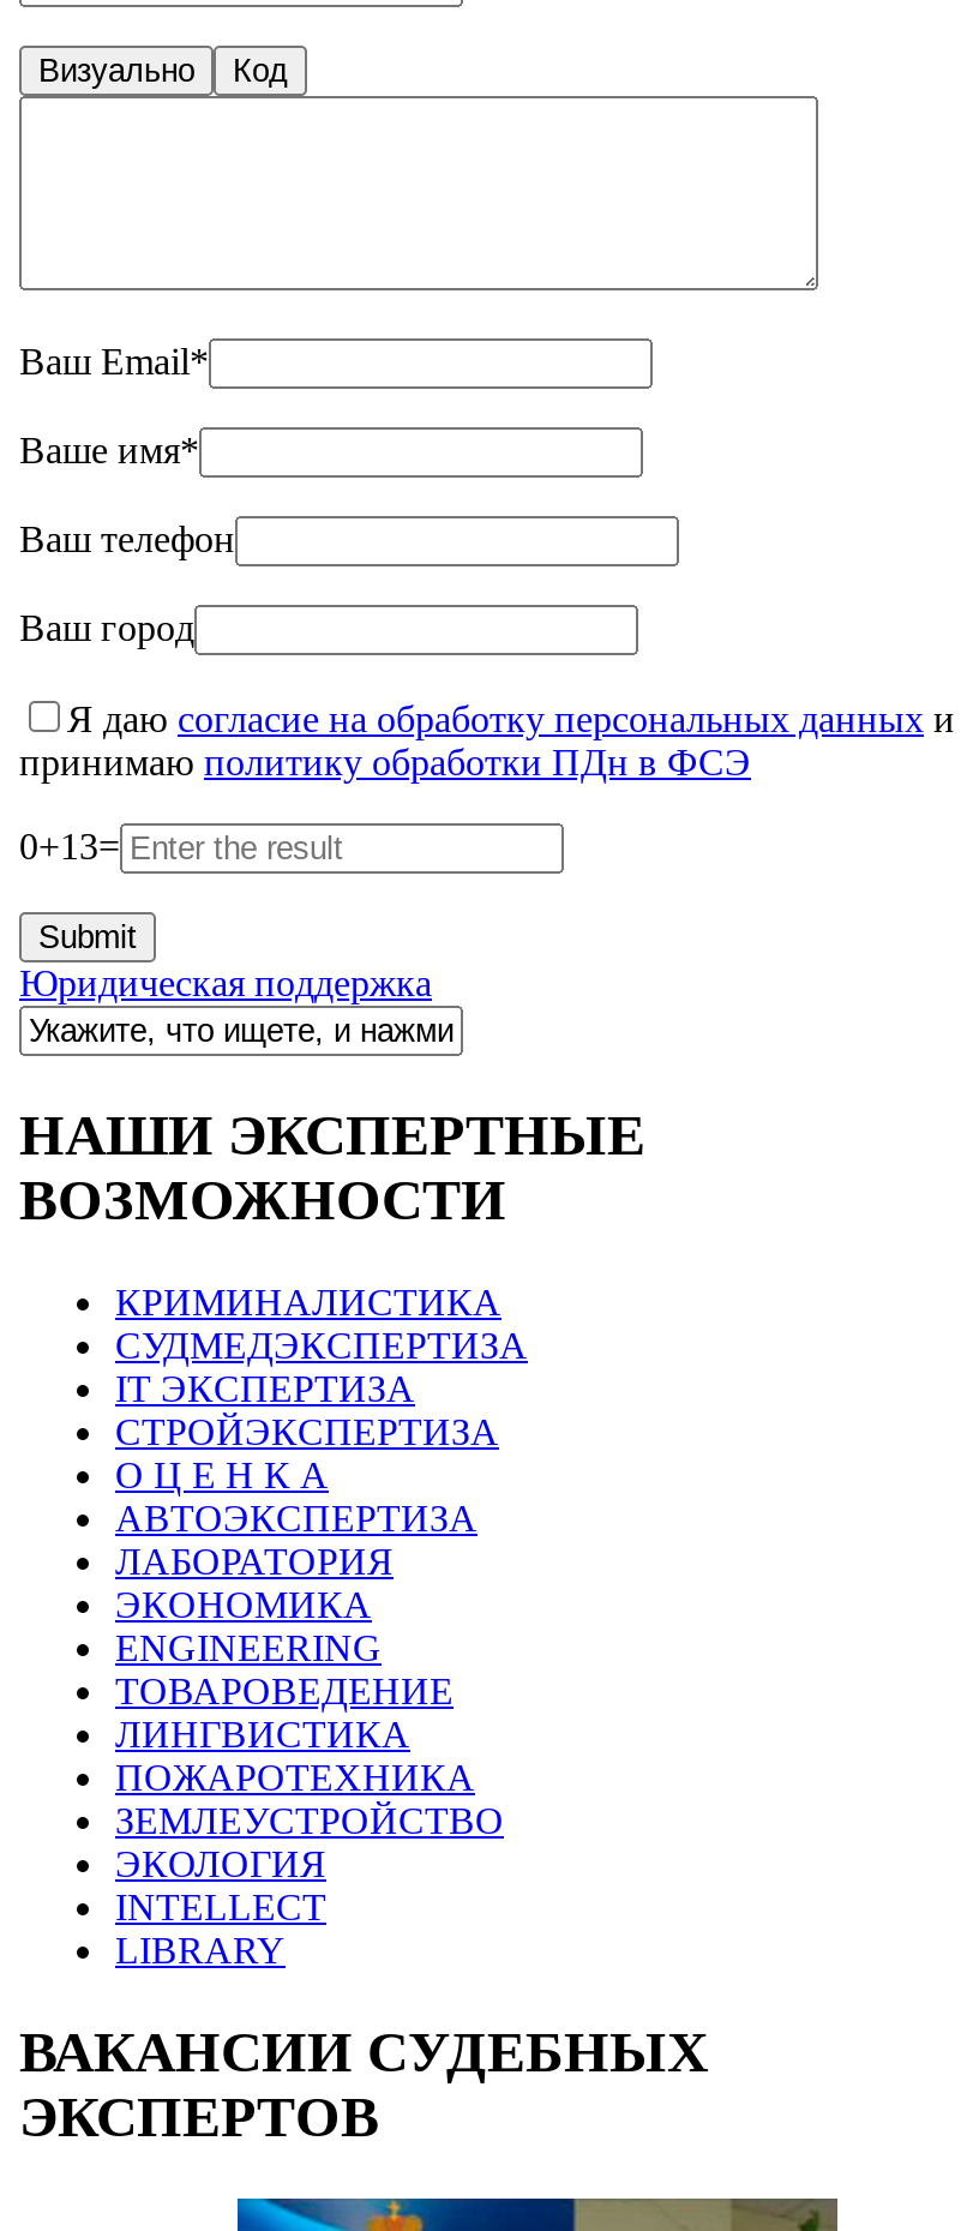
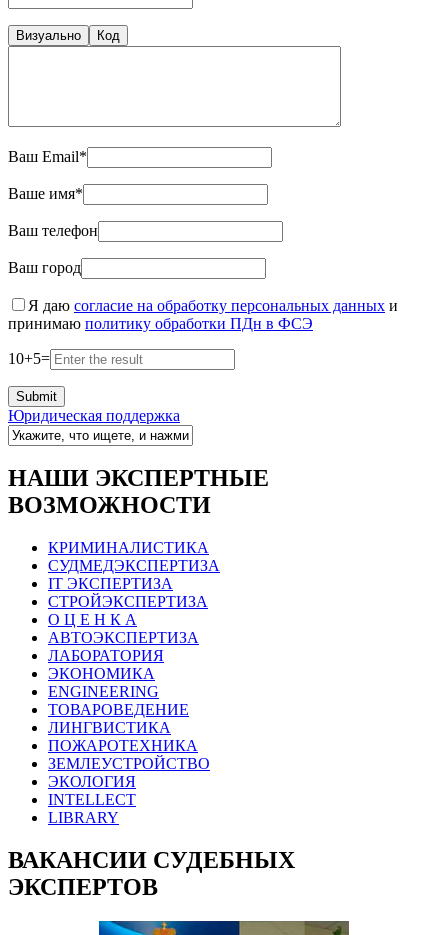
- 0+13=
+ 10+5=
